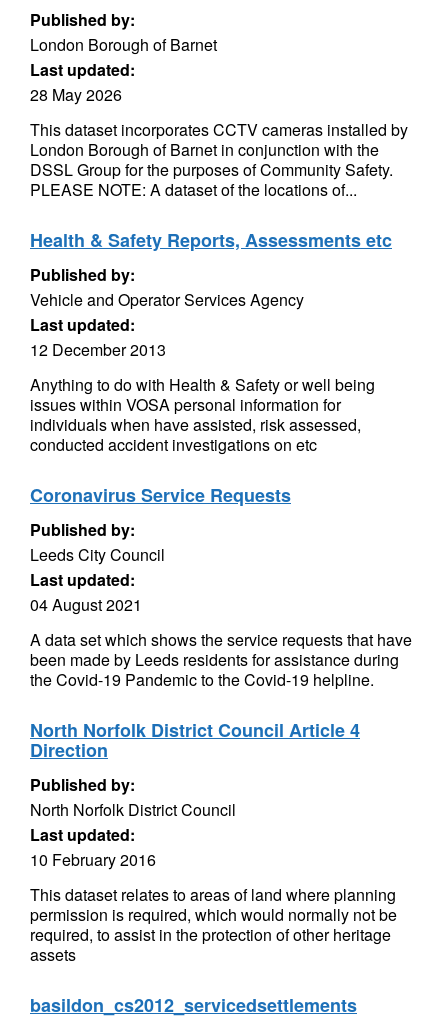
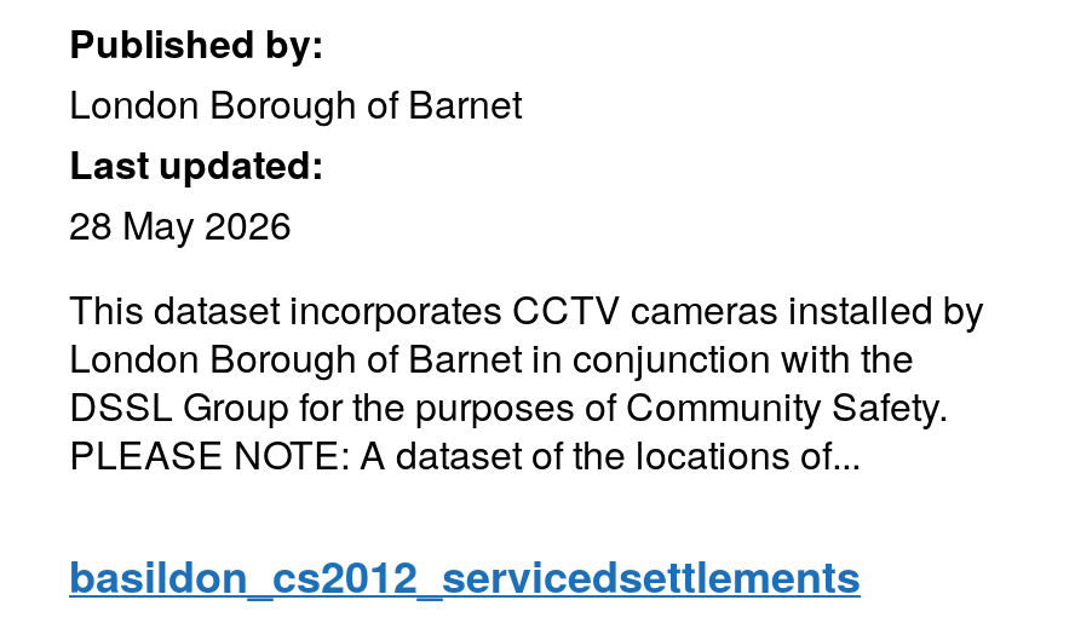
- Health & Safety Reports, Assessments etc
- Published by:
- Vehicle and Operator Services Agency
- Last updated:
- 12 December 2013
- Anything to do with Health & Safety or well being
- issues within VOSA personal information for
- individuals when have assisted, risk assessed,
- conducted accident investigations on etc
- Coronavirus Service Requests
- Published by:
- Leeds City Council
- Last updated:
- 04 August 2021
- A data set which shows the service requests that have
- been made by Leeds residents for assistance during
- the Covid-19 Pandemic to the Covid-19 helpline.
- North Norfolk District Council Article 4
- Direction
- Published by:
- North Norfolk District Council
- Last updated:
- 10 February 2016
- This dataset relates to areas of land where planning
- permission is required, which would normally not be
- required, to assist in the protection of other heritage
- assets
